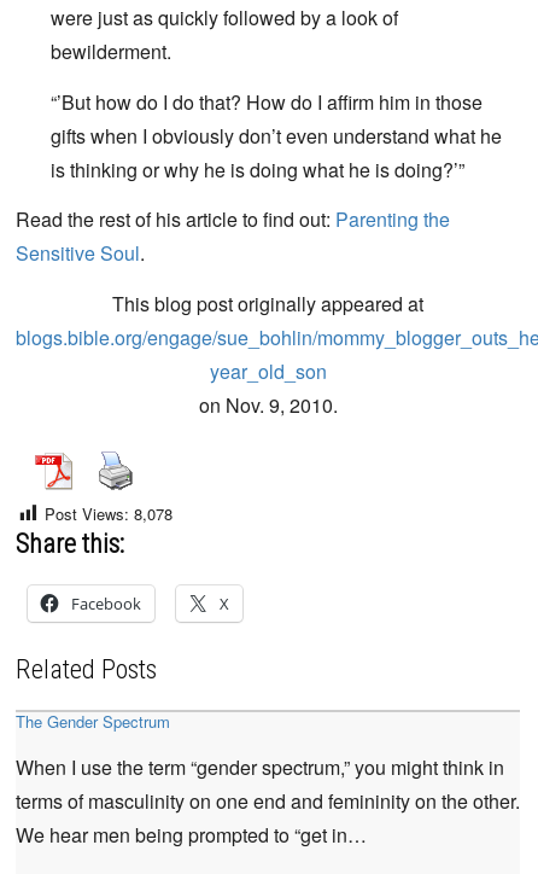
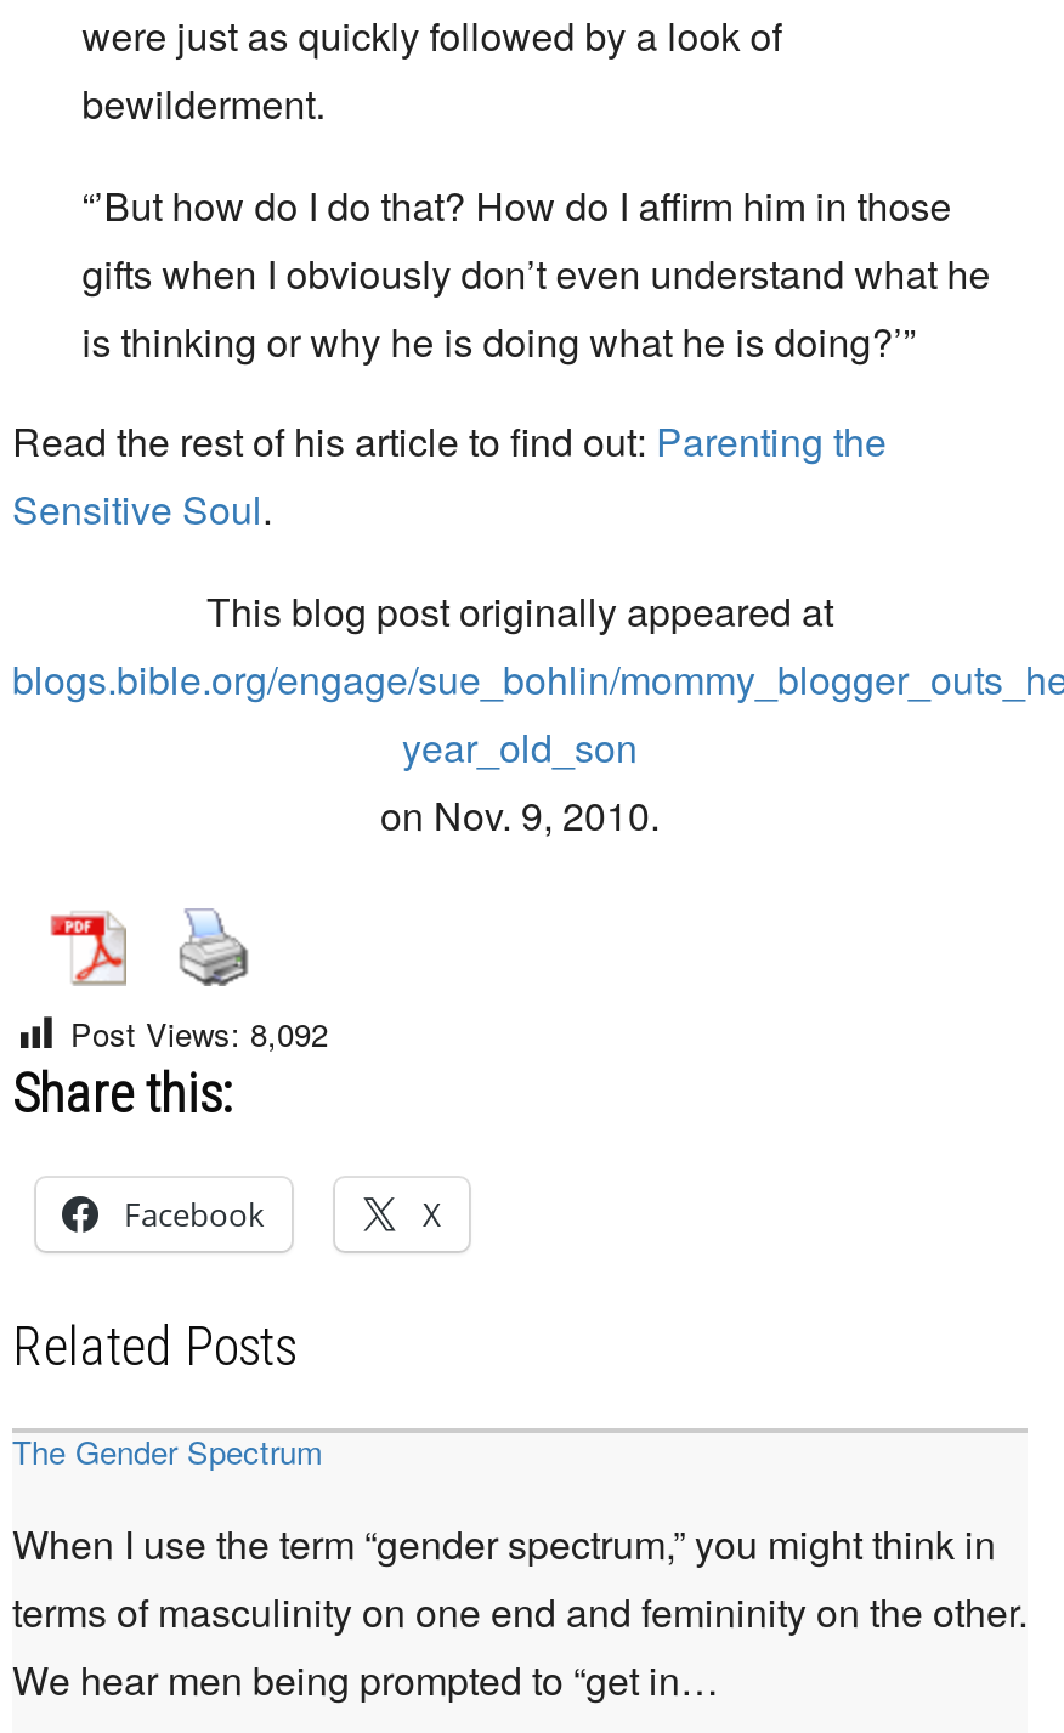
- Post Views: 8,078
+ Post Views: 8,092
